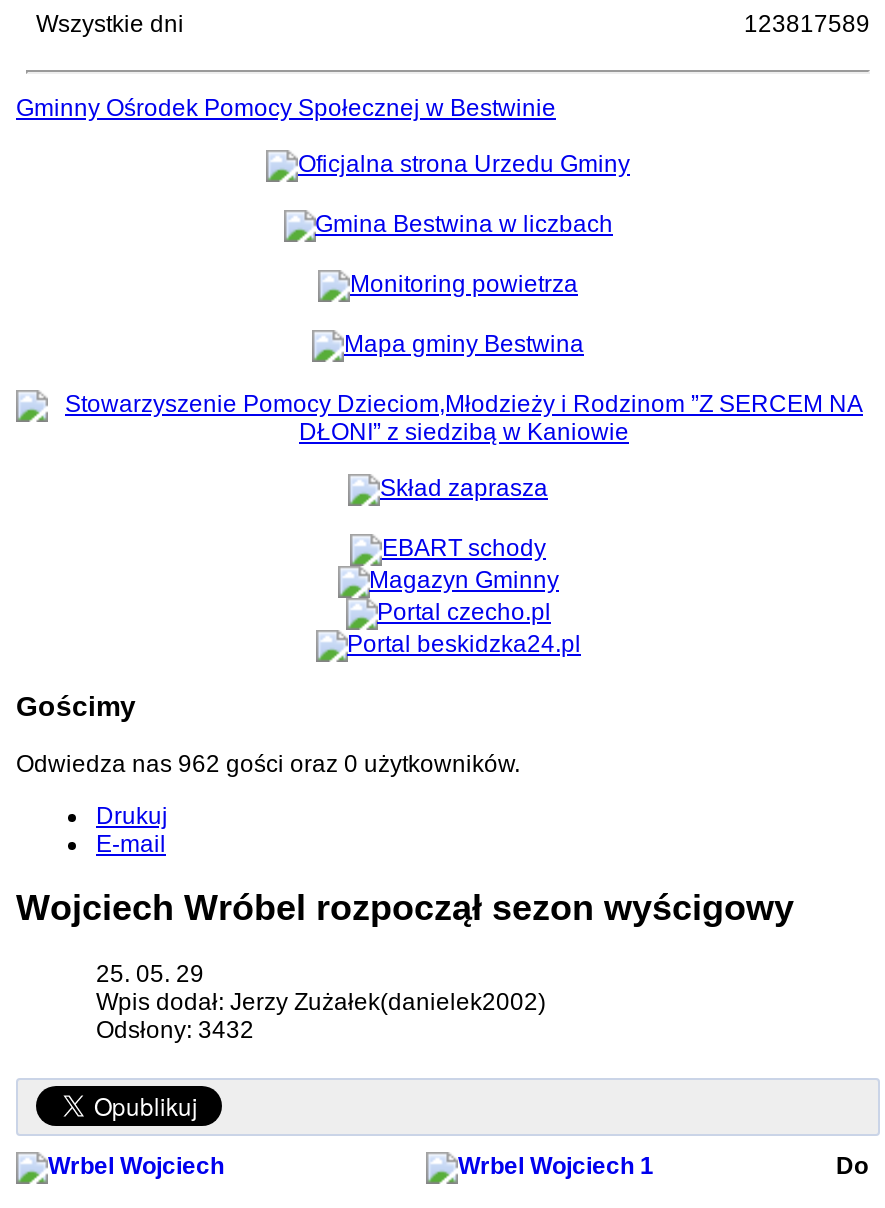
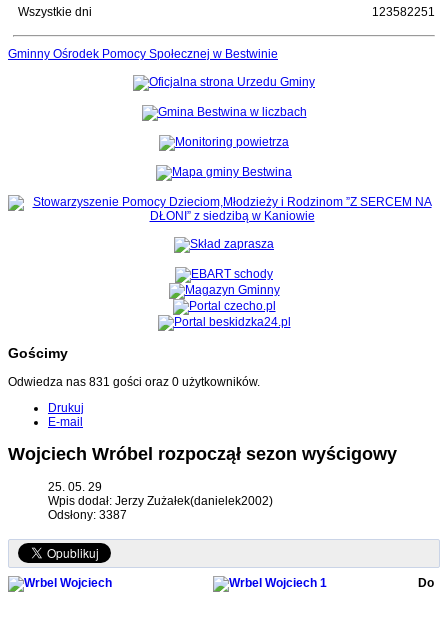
- 123817589
+ 123582251

- Odwiedza nas 962 gości oraz 0 użytkowników.
+ Odwiedza nas 831 gości oraz 0 użytkowników.

- Odsłony: 3432
+ Odsłony: 3387
